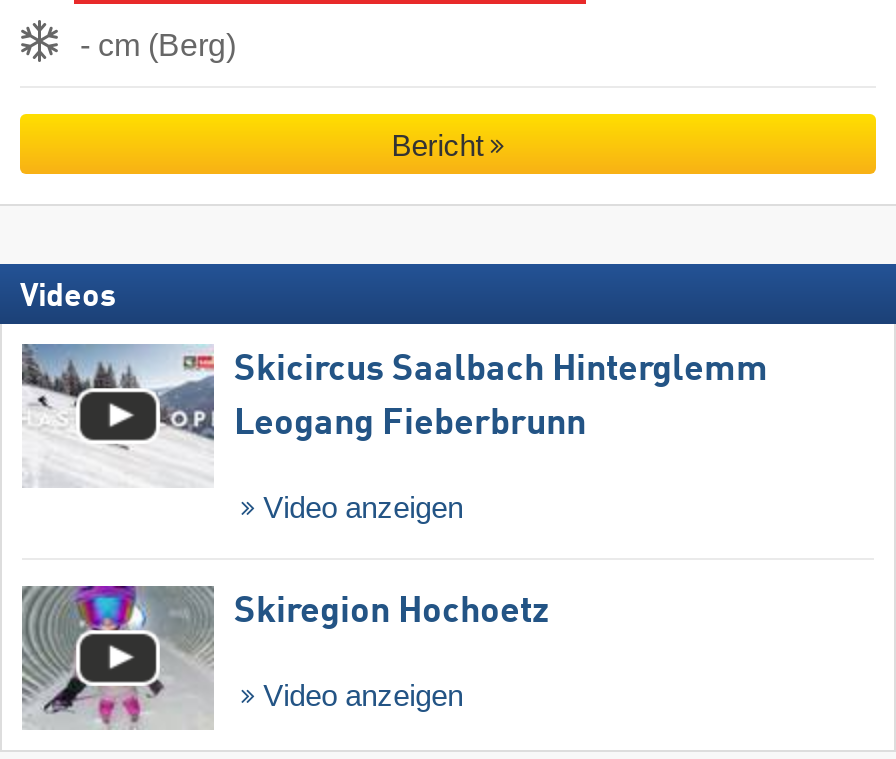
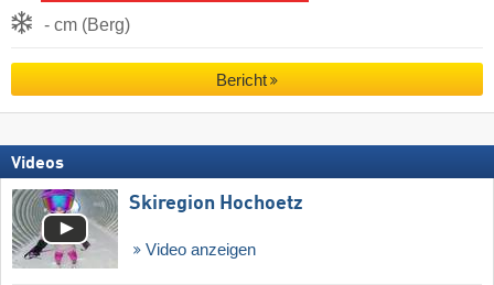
- [image]
- Skicircus Saalbach Hinterglemm
- Leogang Fieberbrunn
- Video anzeigen
